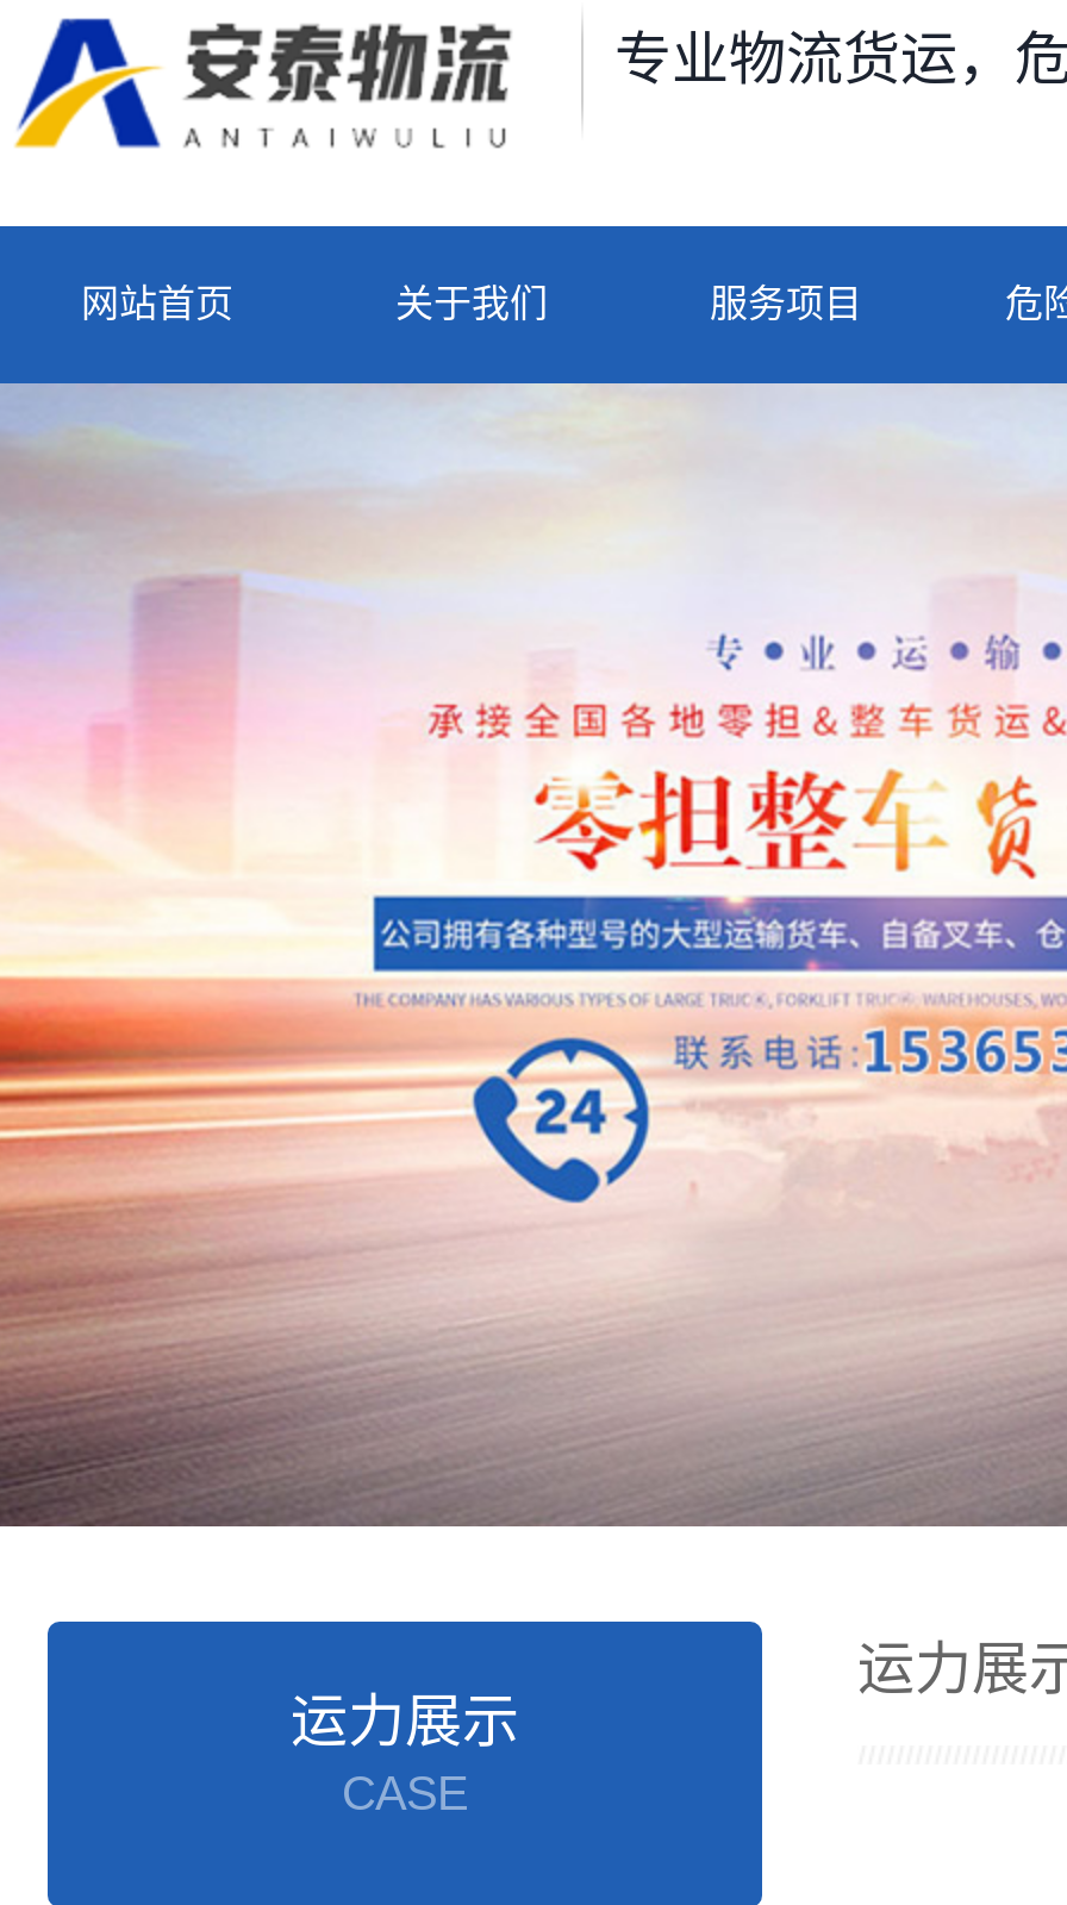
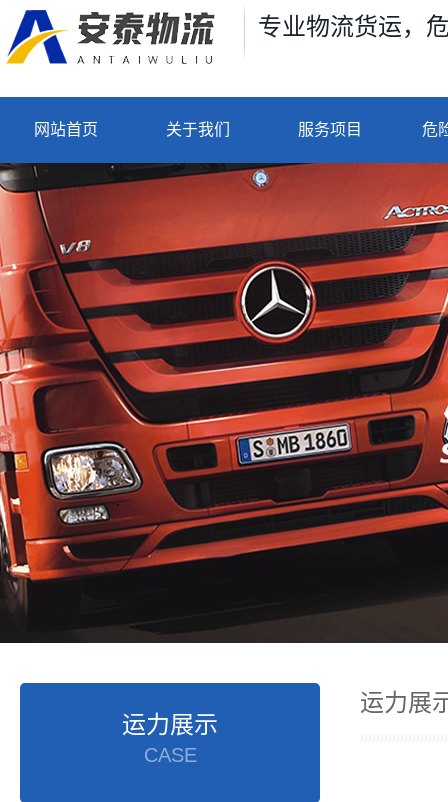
- [image]
+ [image]
